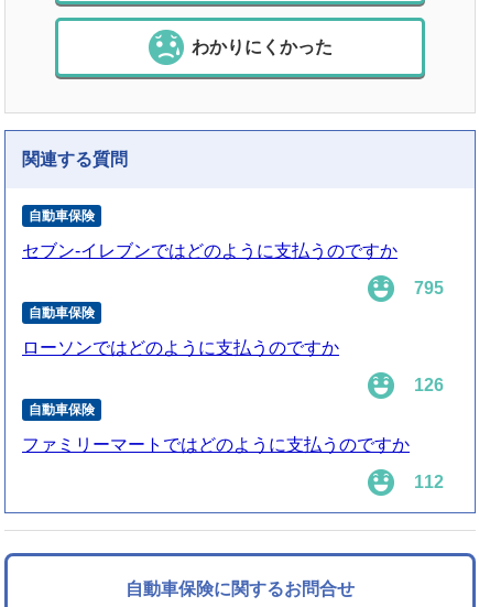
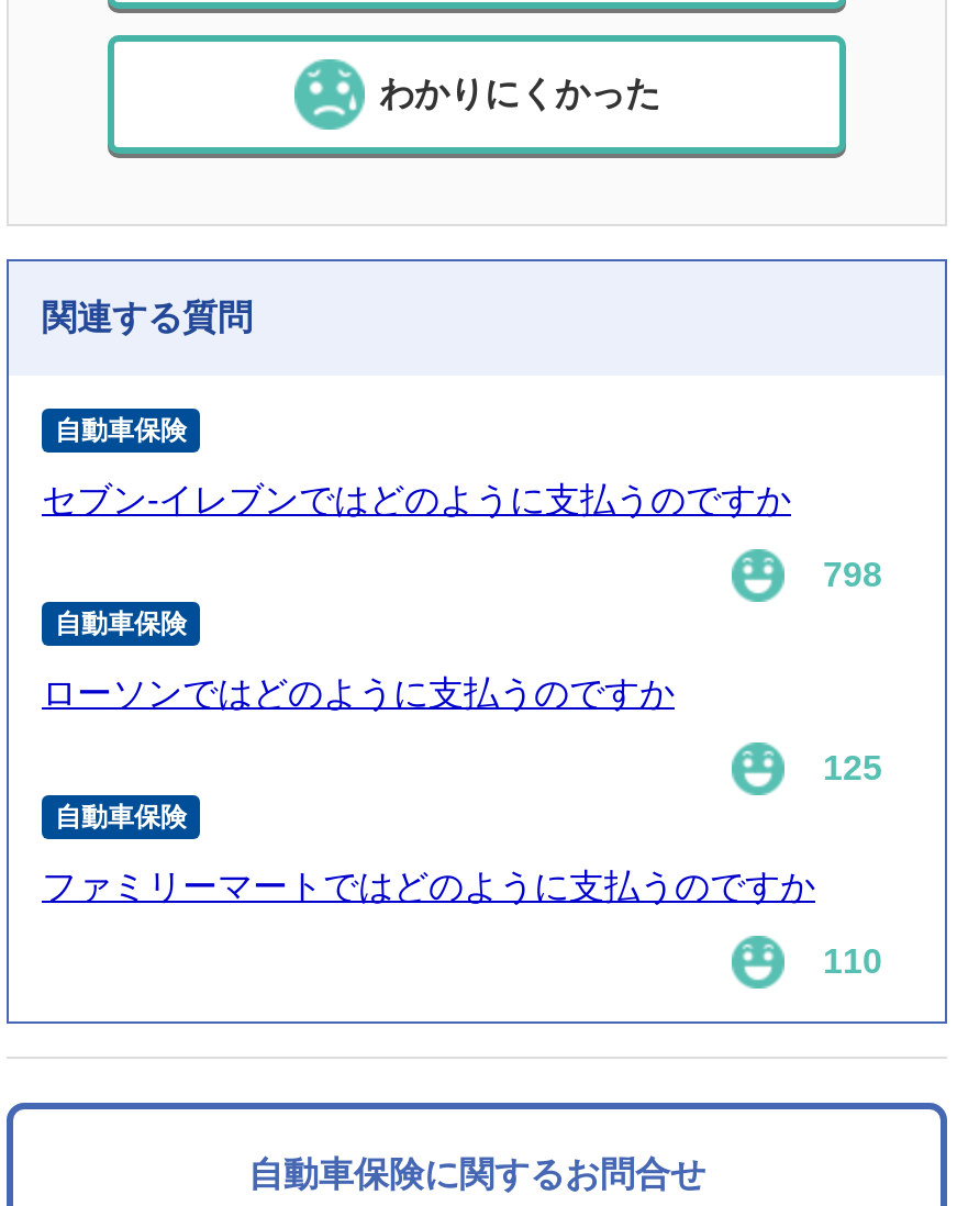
- 795
+ 798

- 126
+ 125

- 112
+ 110
